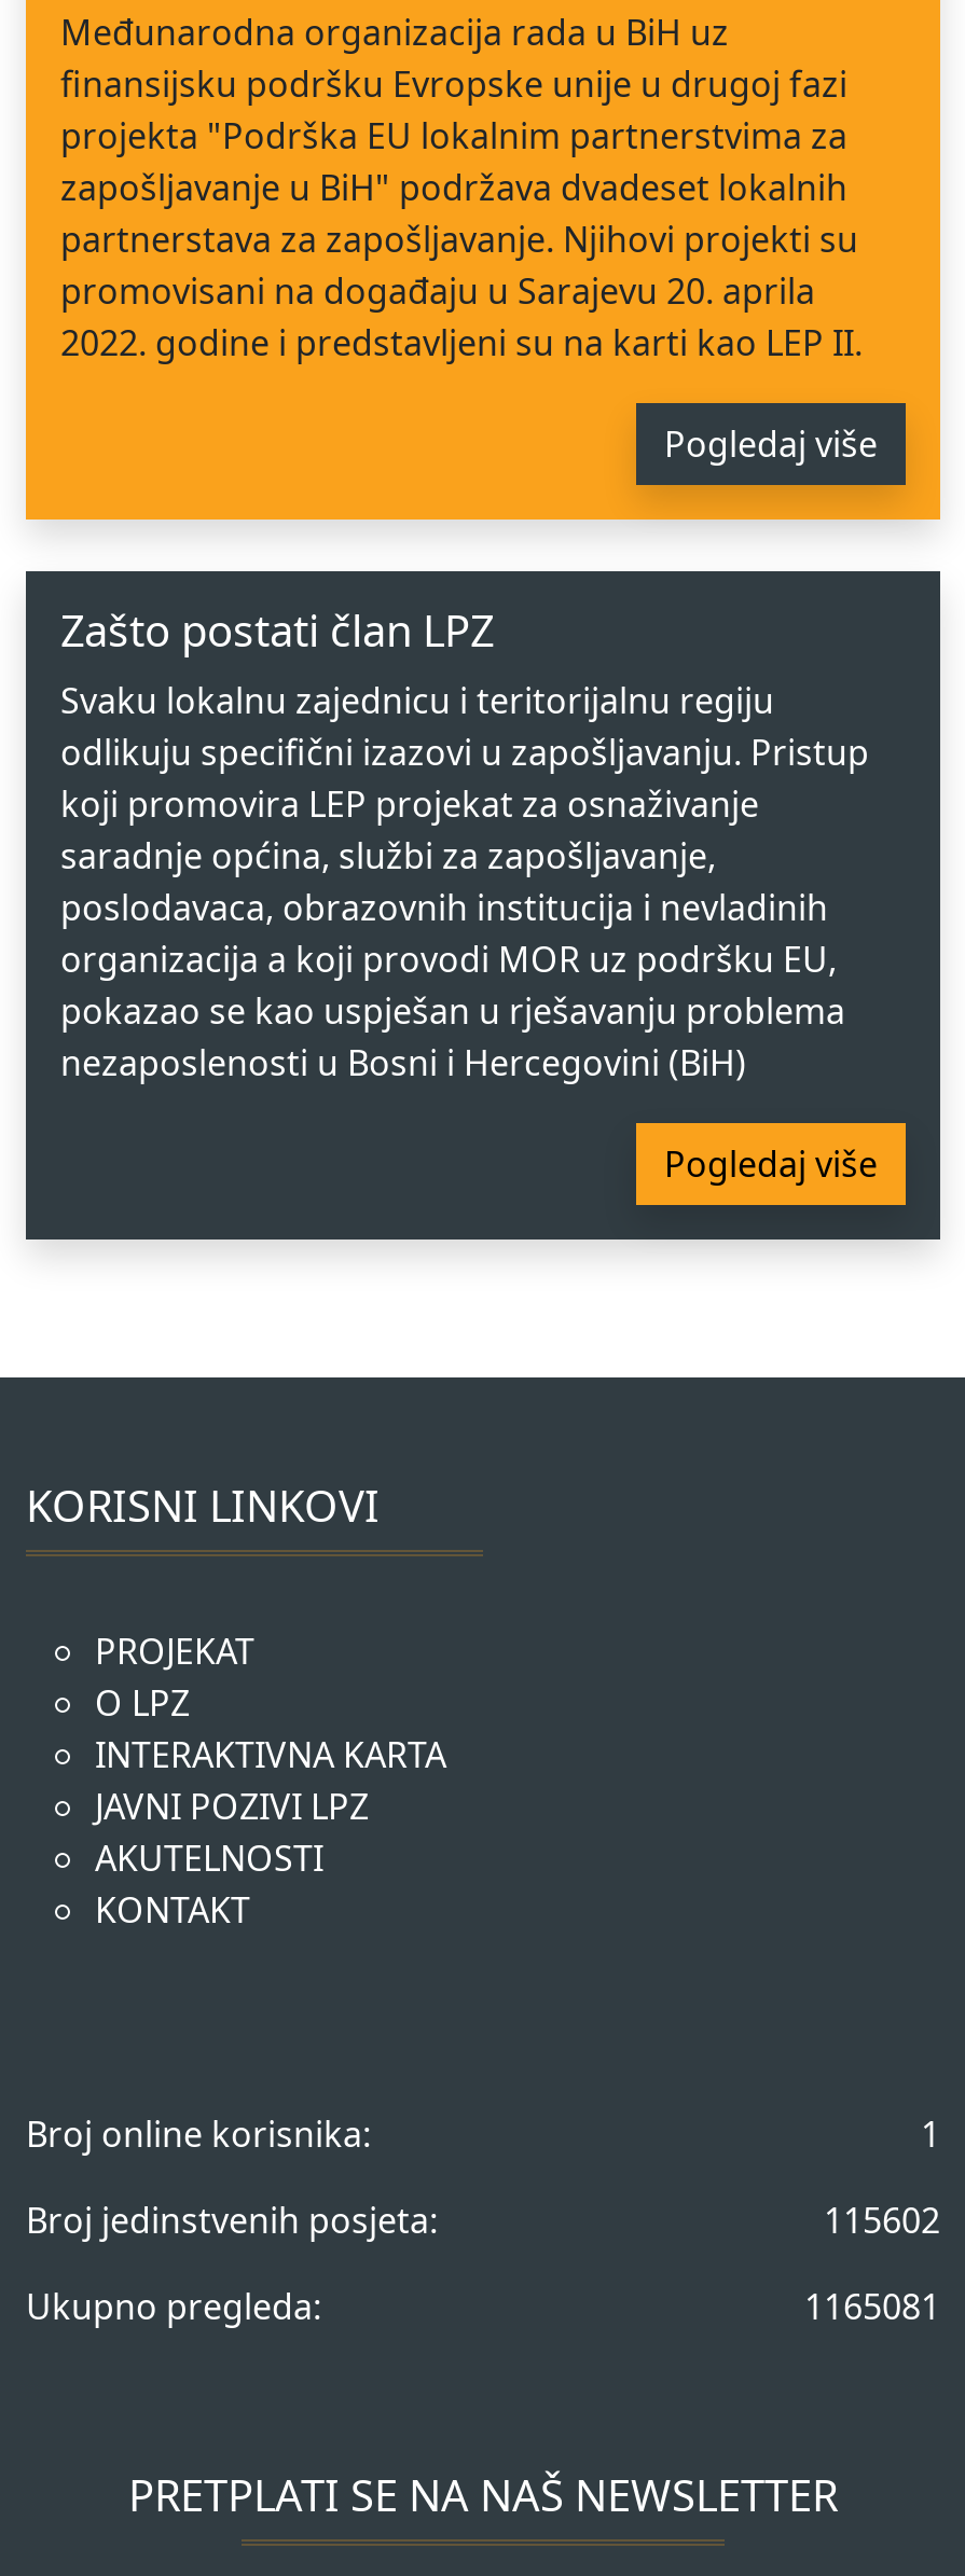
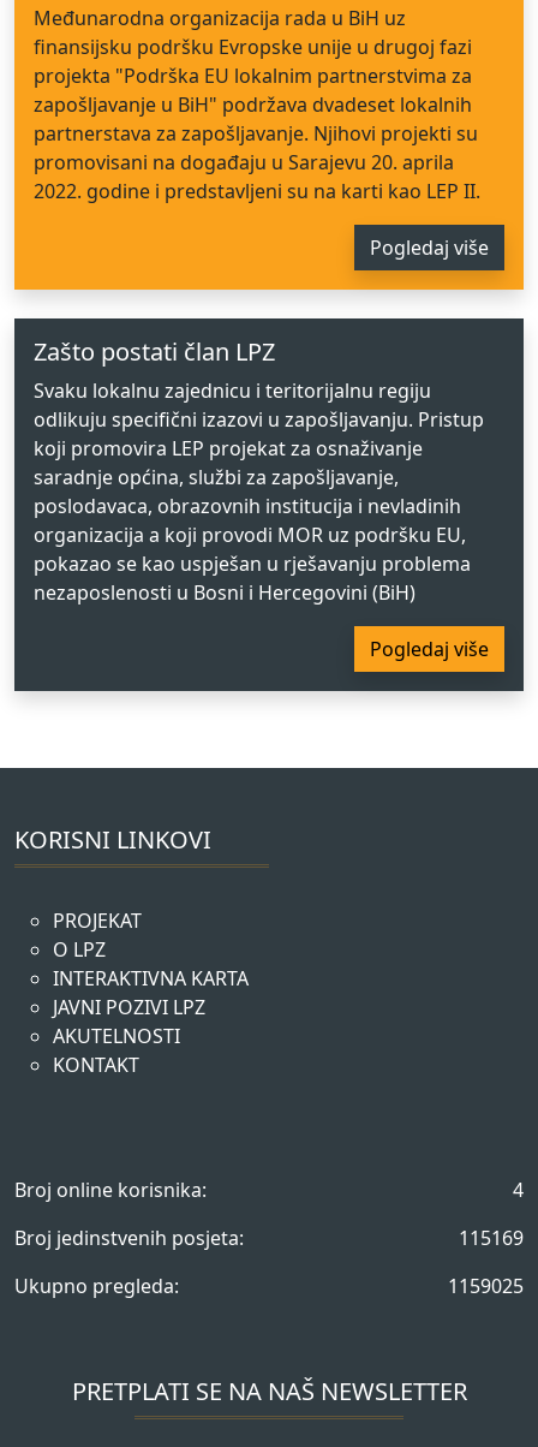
- 1
+ 4

- 115602
+ 115169

- 1165081
+ 1159025
